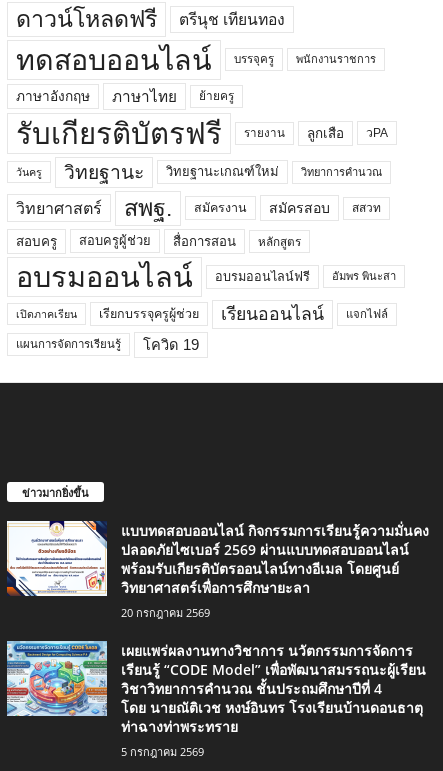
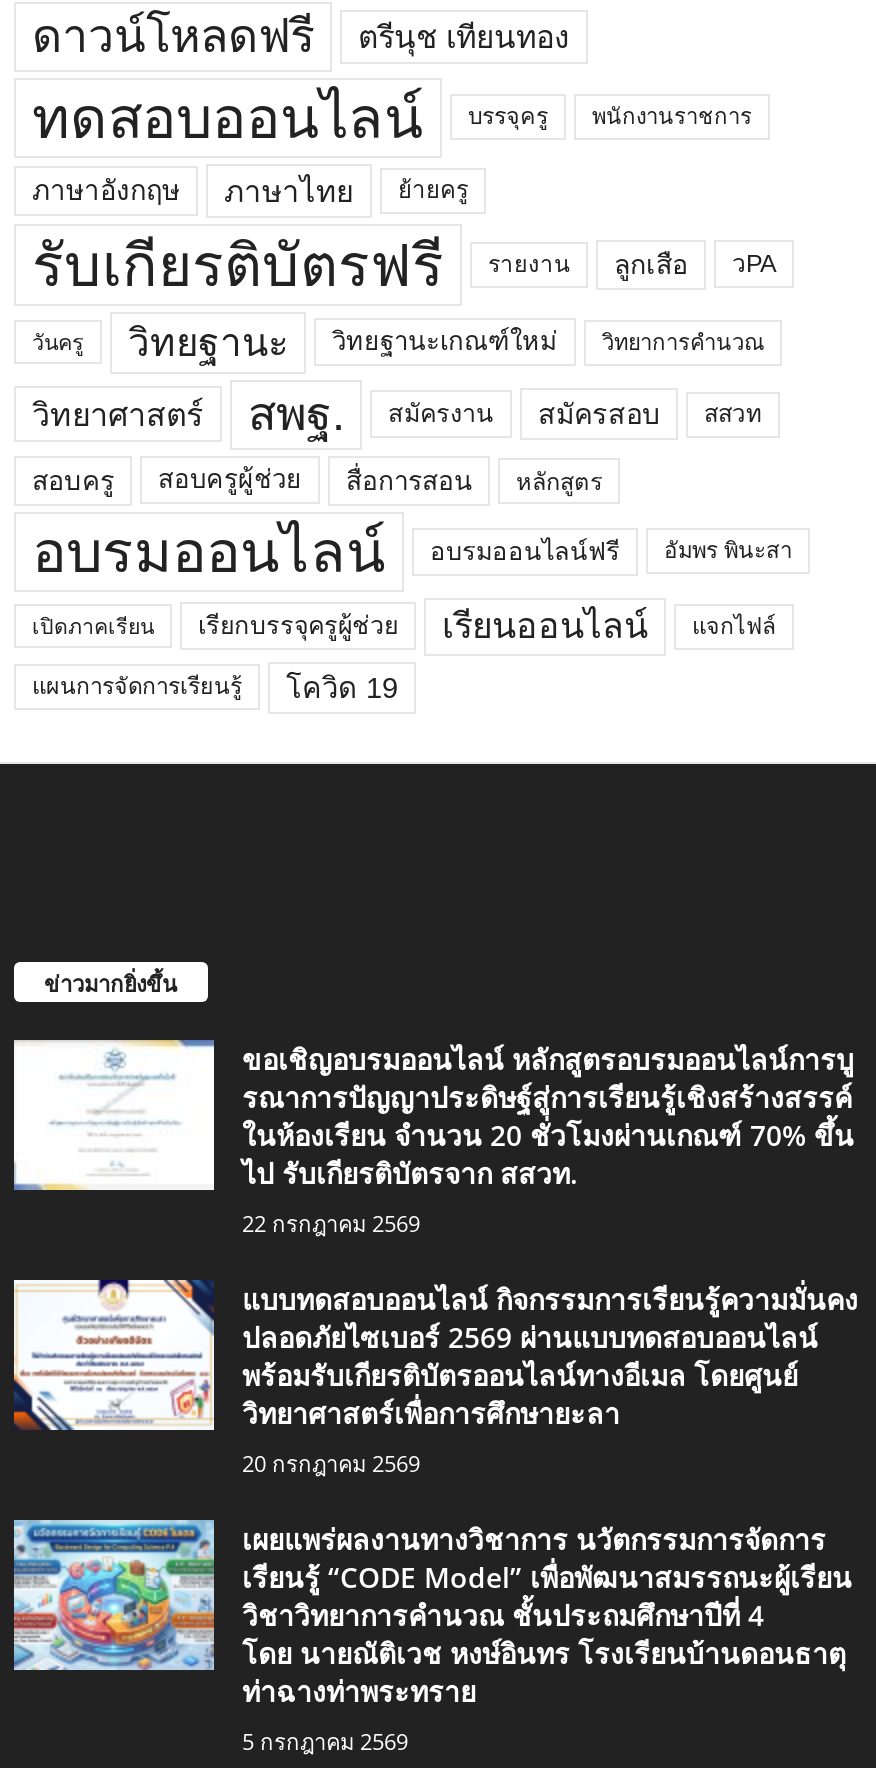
+ [image]
+ ขอเชิญอบรมออนไลน์ หลักสูตรอบรมออนไลน์การบู
+ รณาการปัญญาประดิษฐ์สู่การเรียนรู้เชิงสร้างสรรค์
+ ในห้องเรียน จำนวน 20 ชั่วโมงผ่านเกณฑ์ 70% ขึ้น
+ ไป รับเกียรติบัตรจาก สสวท.
+ 22 กรกฎาคม 2569
